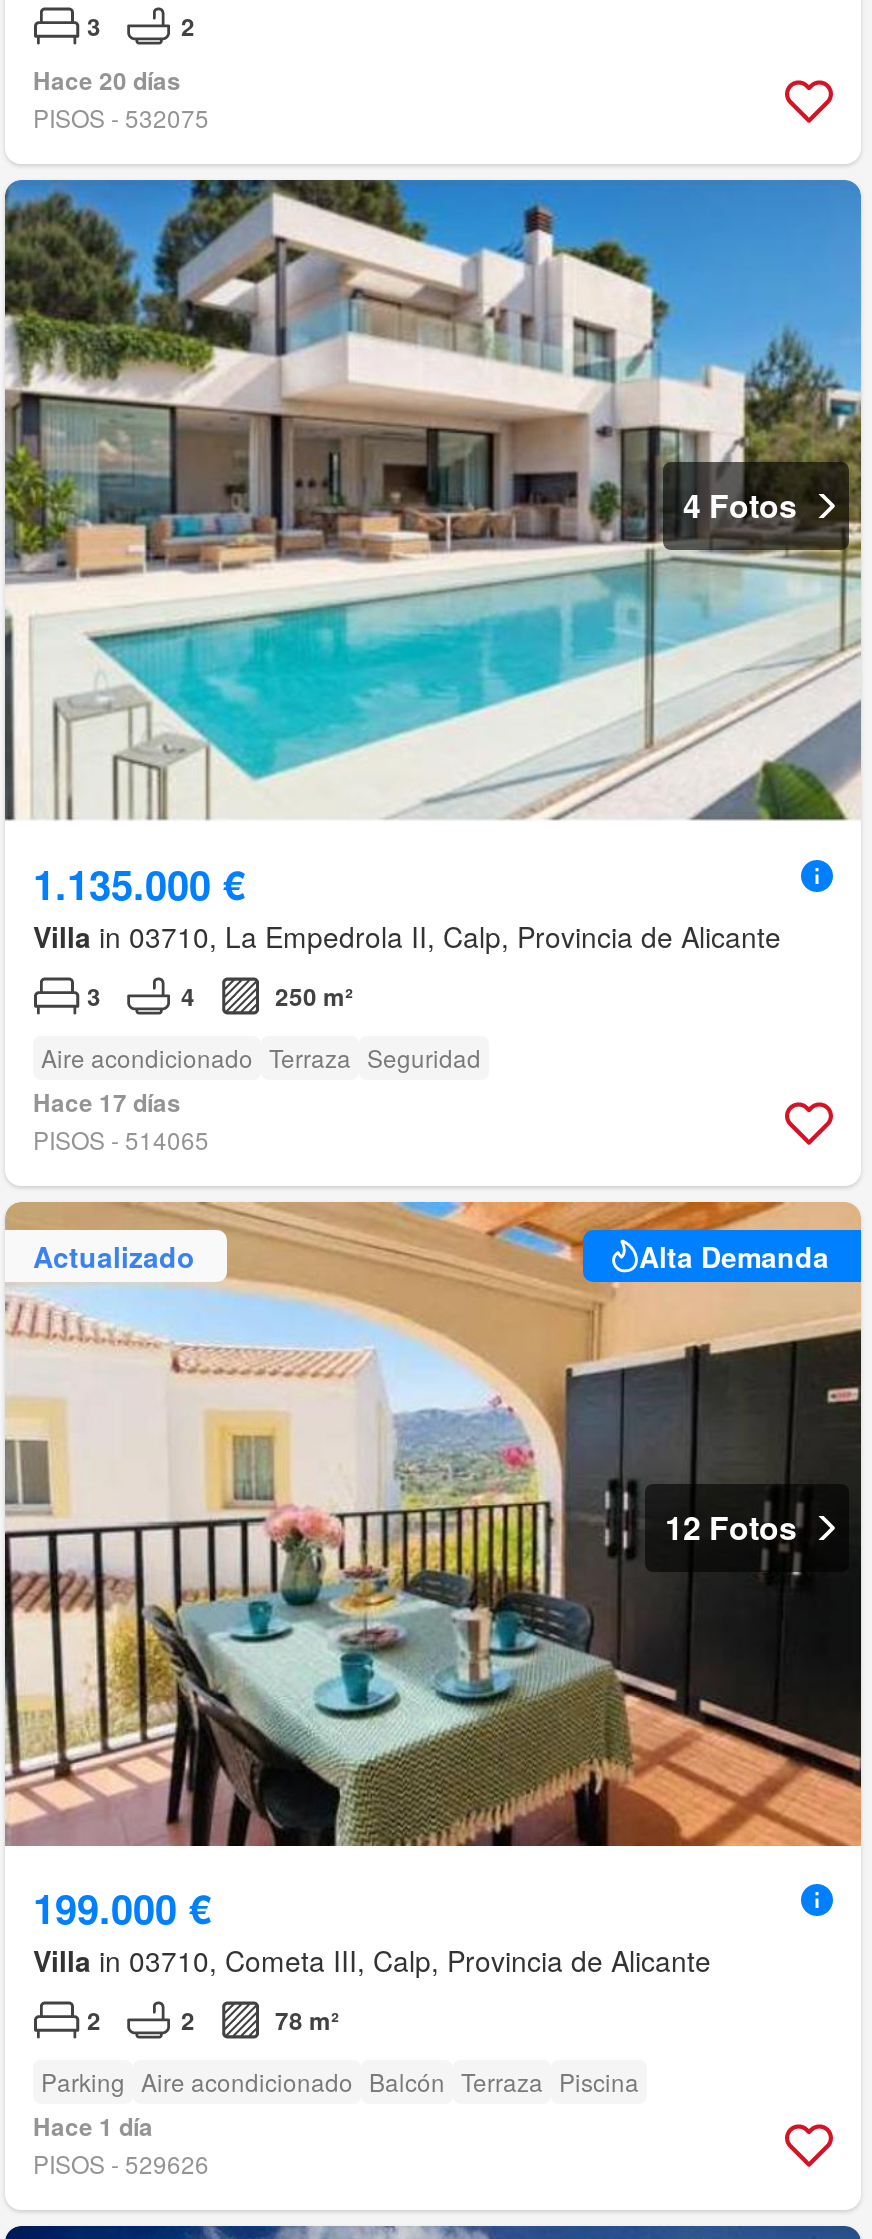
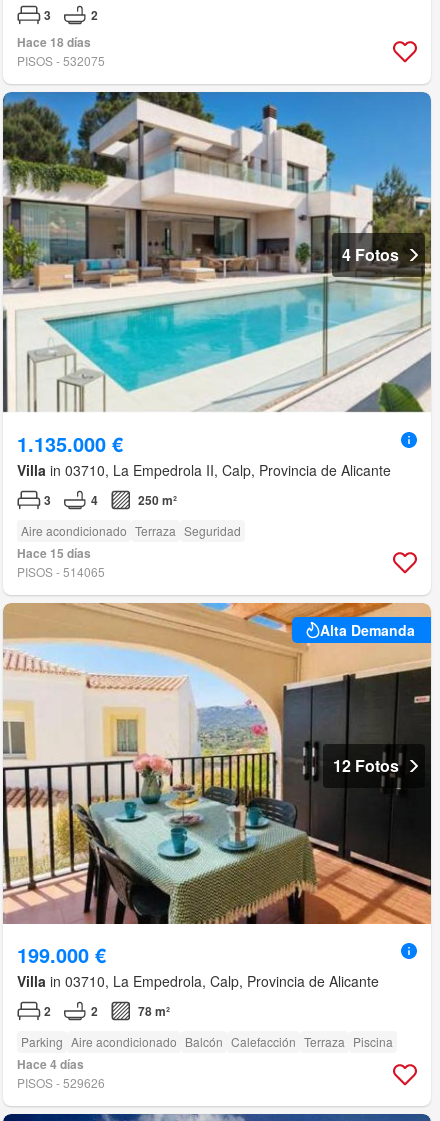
- Hace 20 días
+ Hace 18 días

- Hace 17 días
+ Hace 15 días

- Actualizado

- Villa in 03710, Cometa III, Calp, Provincia de Alicante
+ Villa in 03710, La Empedrola, Calp, Provincia de Alicante

- Parking Aire acondicionado Balcón Terraza Piscina
- Hace 1 día
+ Parking Aire acondicionado Balcón Calefacción Terraza Piscina
+ Hace 4 días
